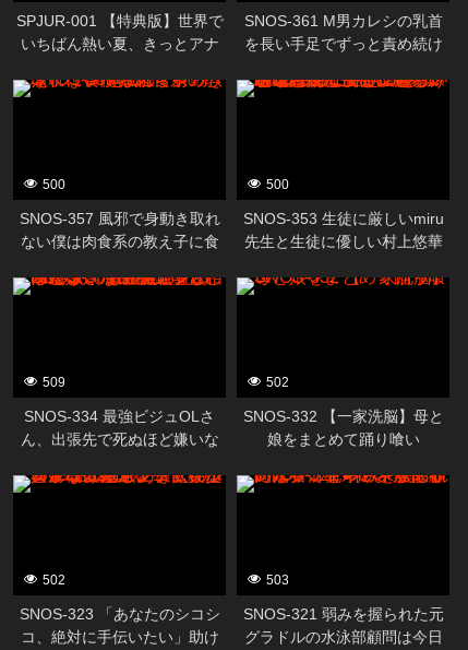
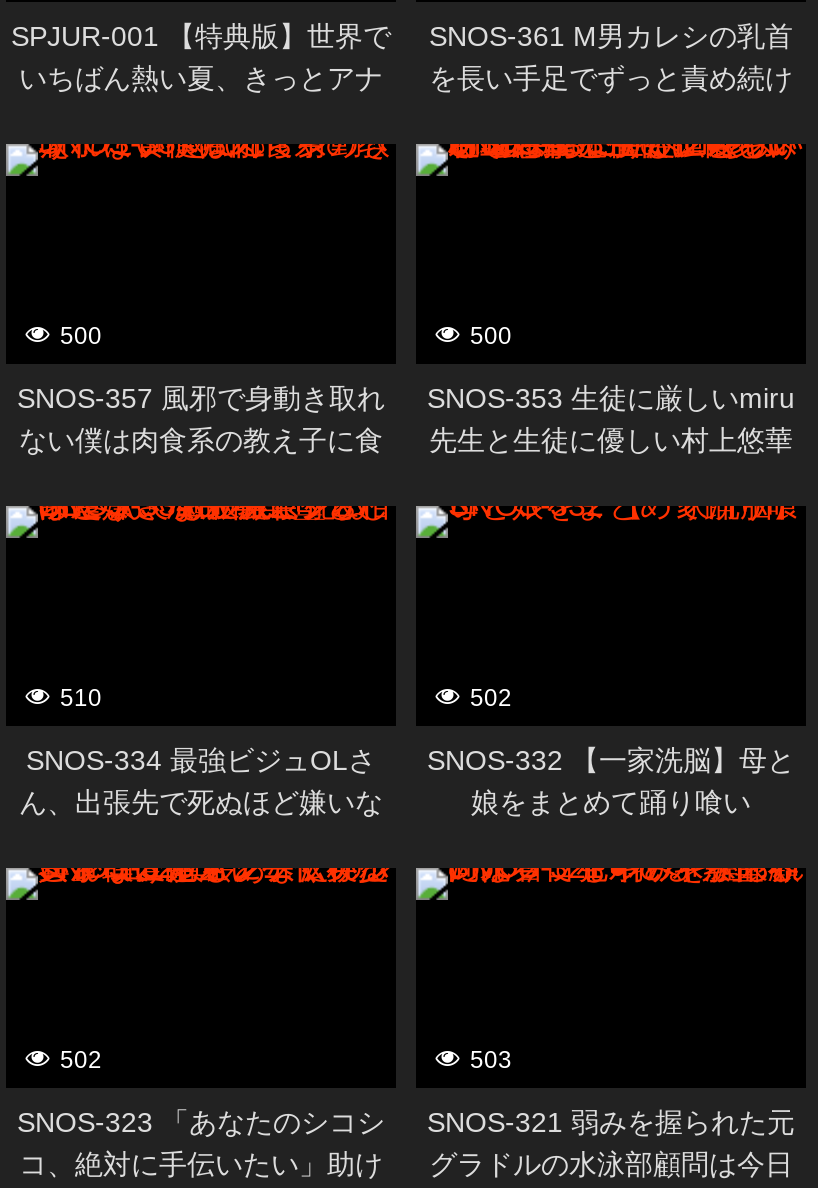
- 509
+ 510
